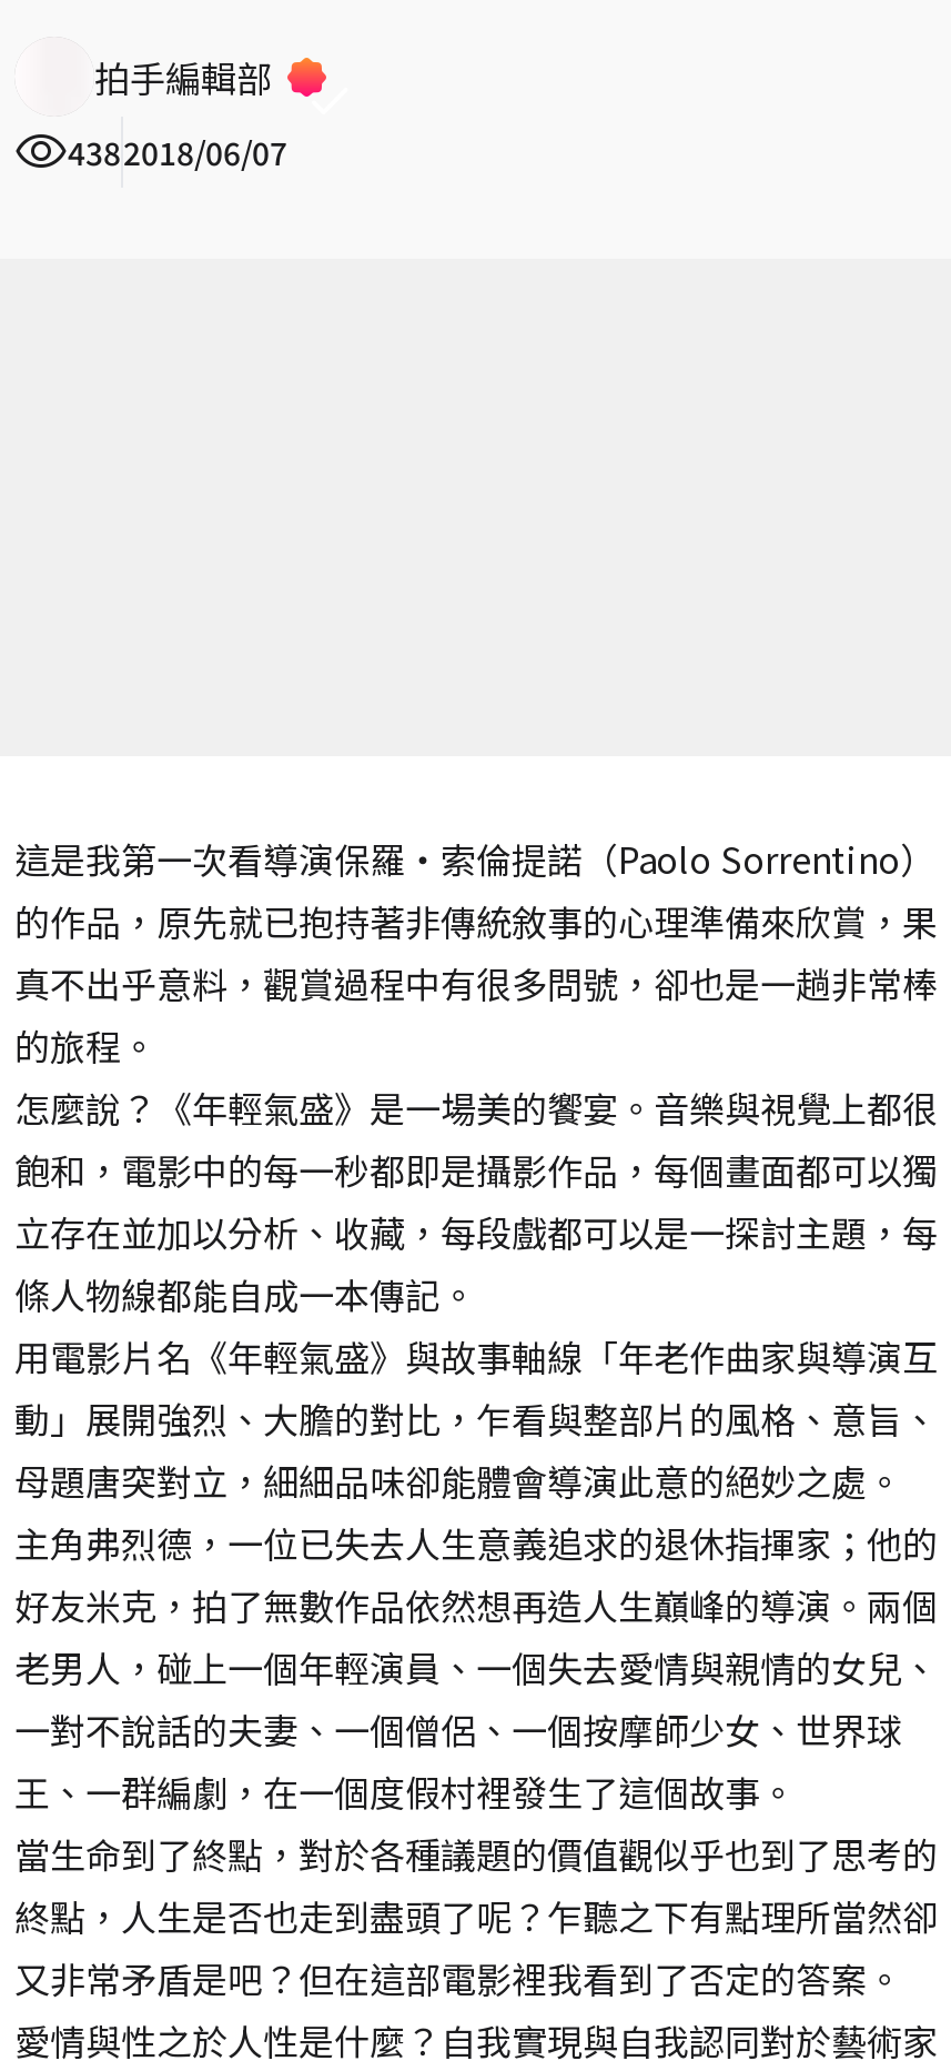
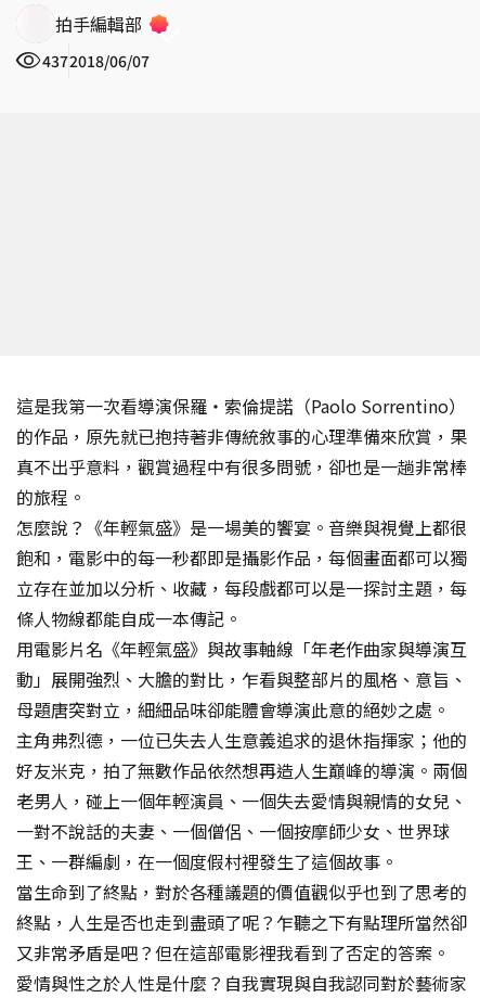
- 4382018/06/07
+ 4372018/06/07
